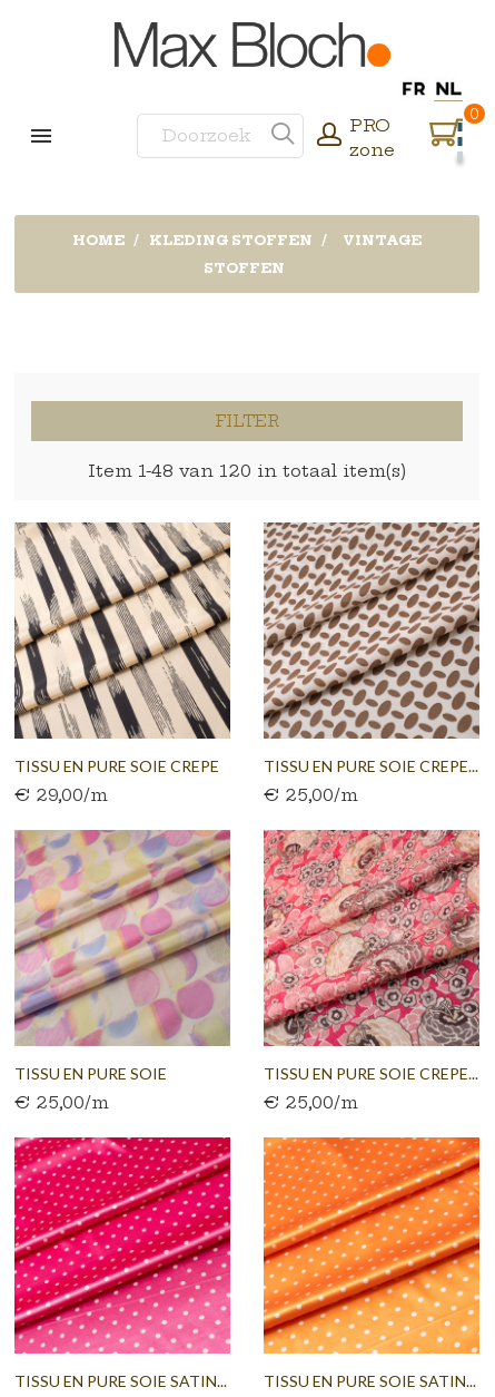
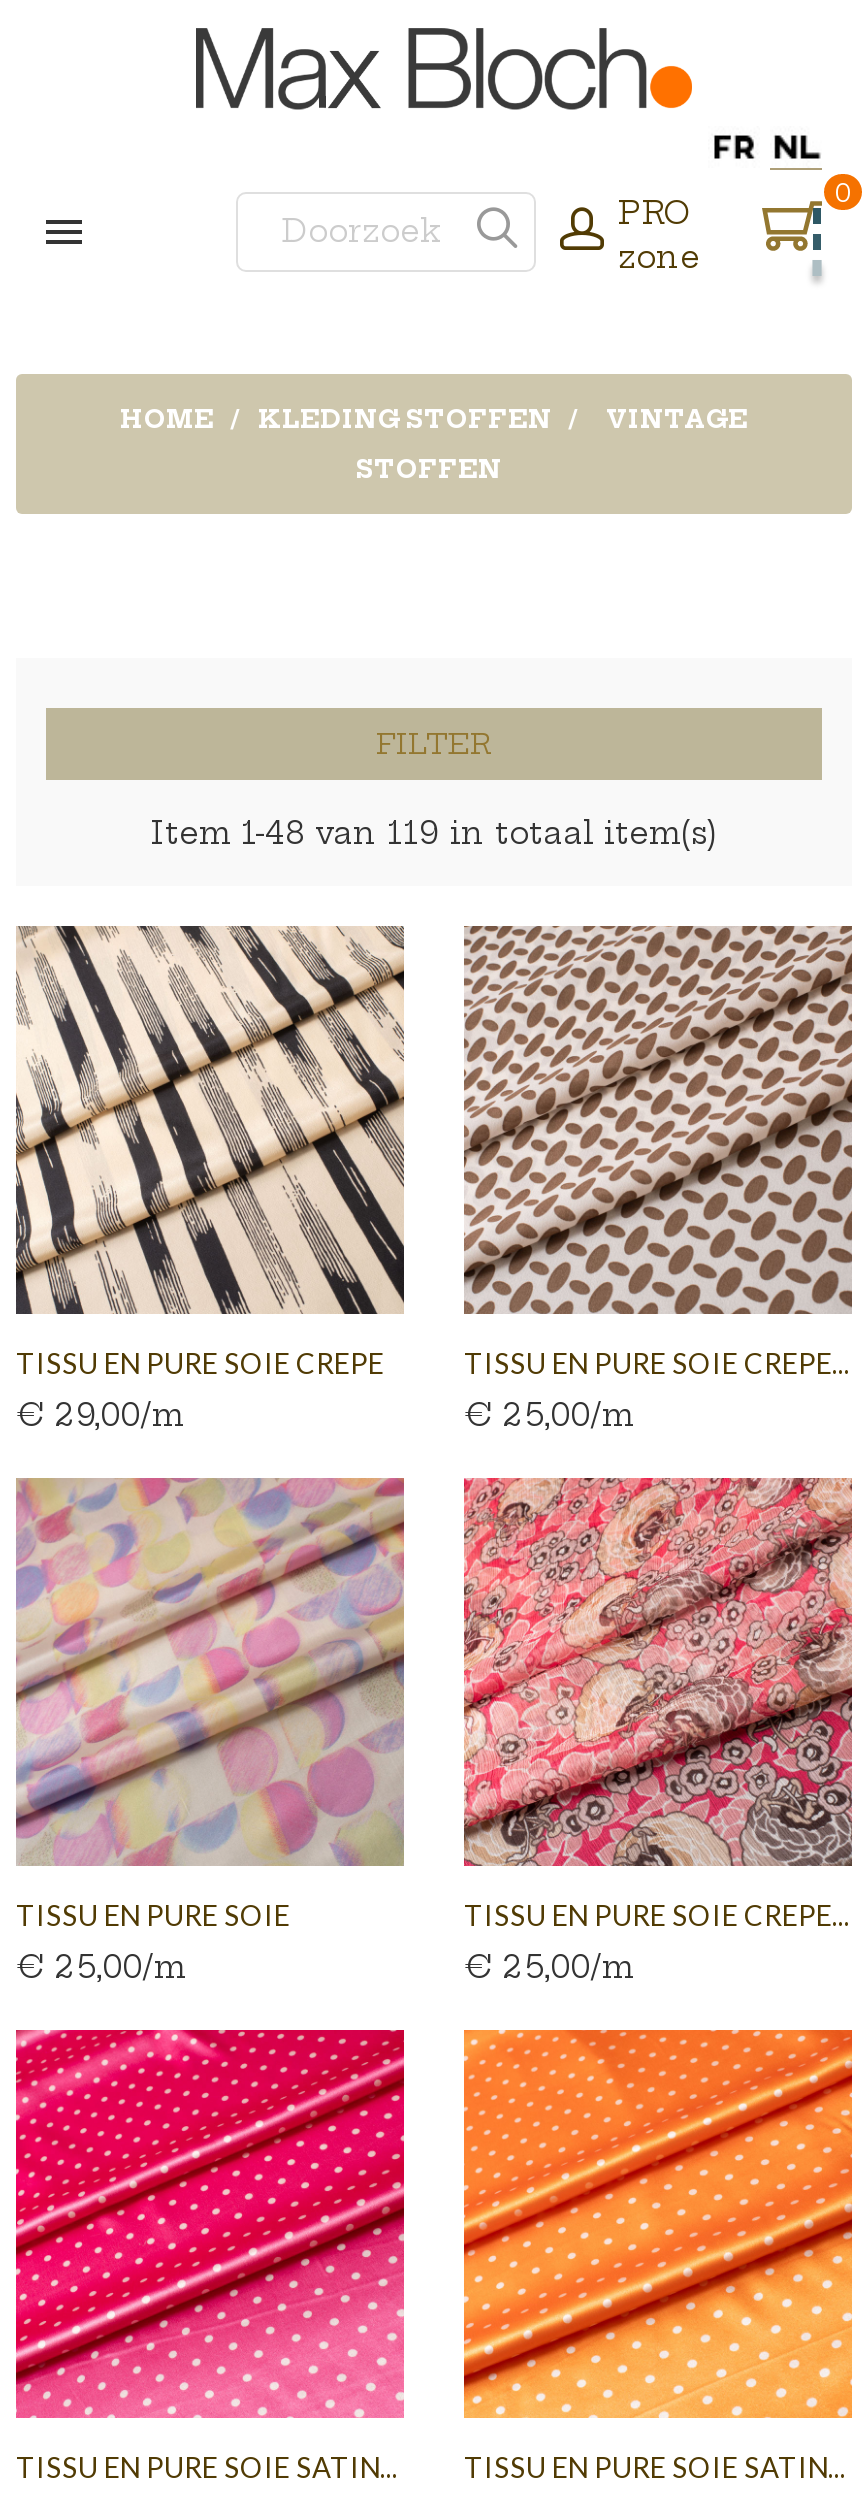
- Item 1-48 van 120 in totaal item(s)
+ Item 1-48 van 119 in totaal item(s)
